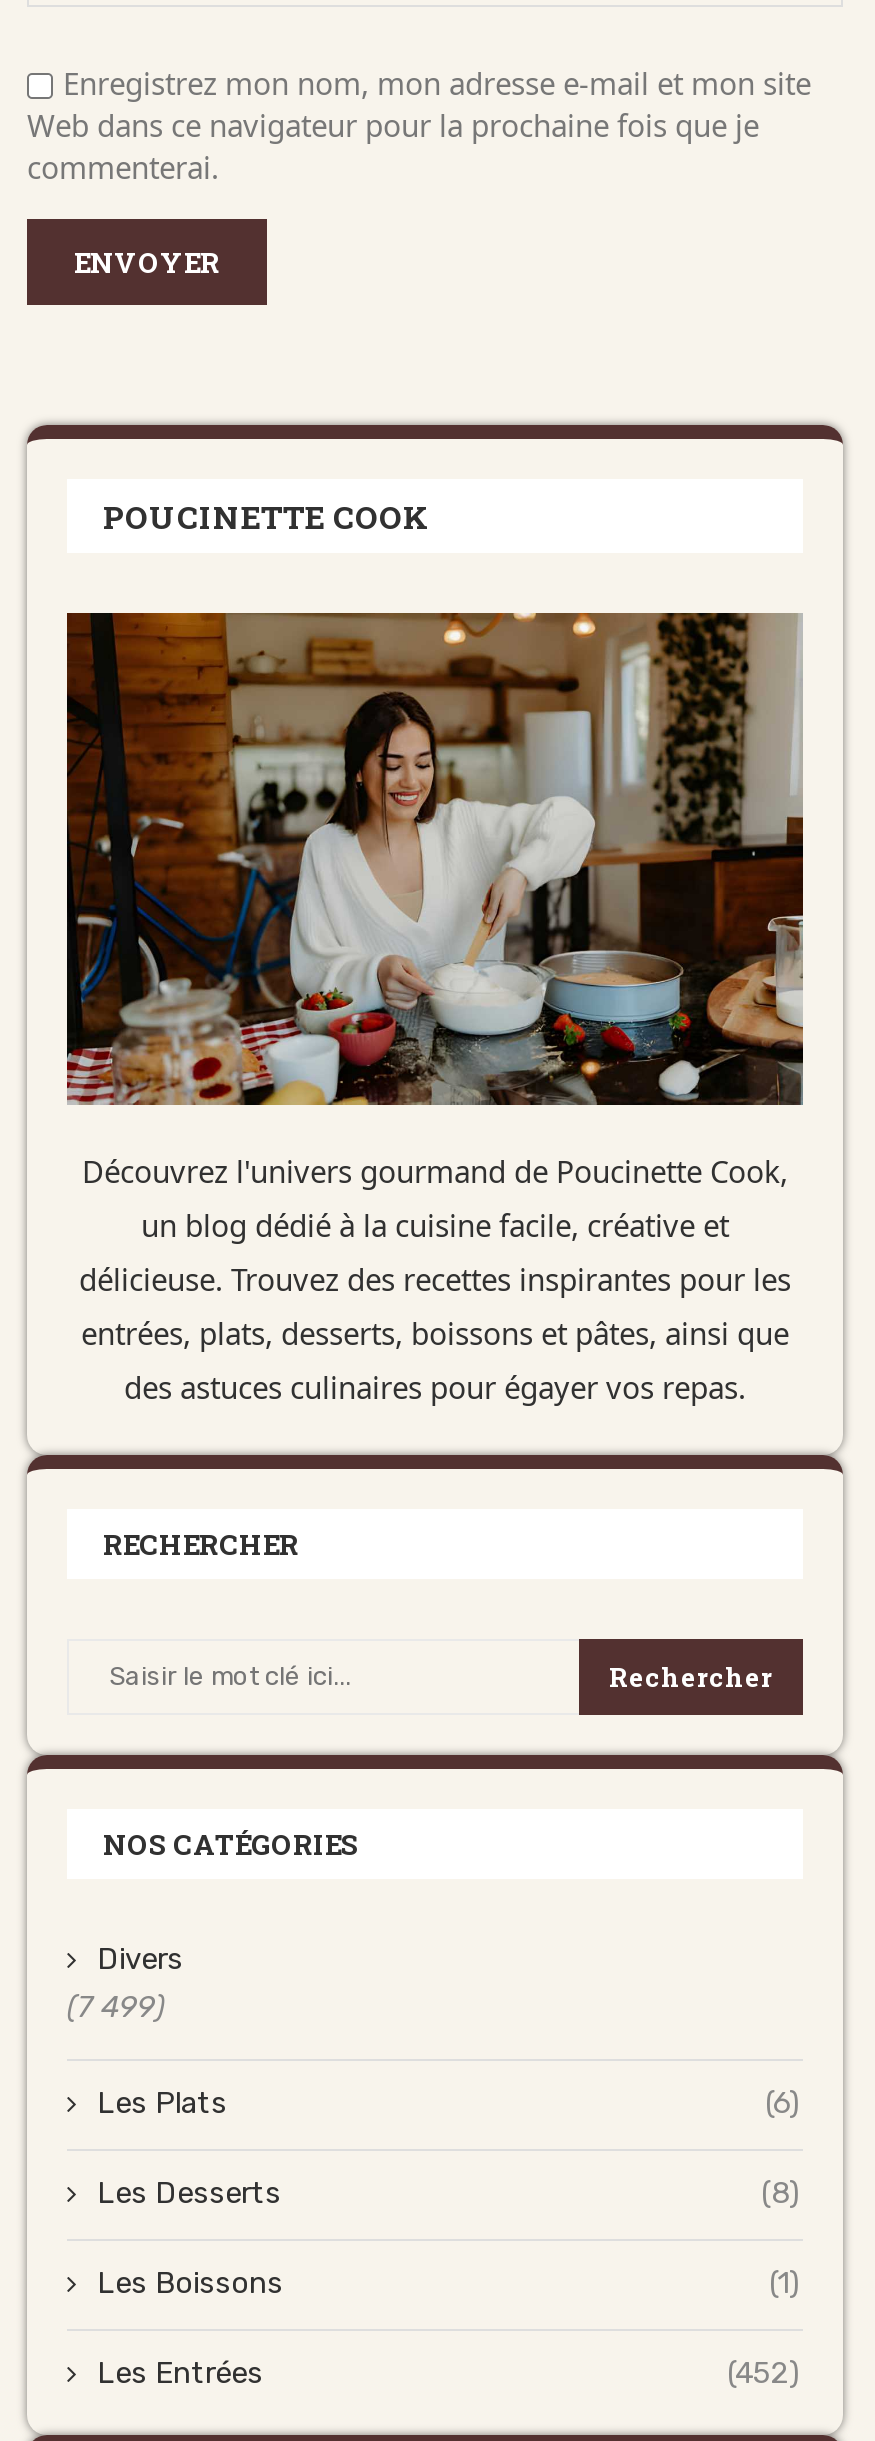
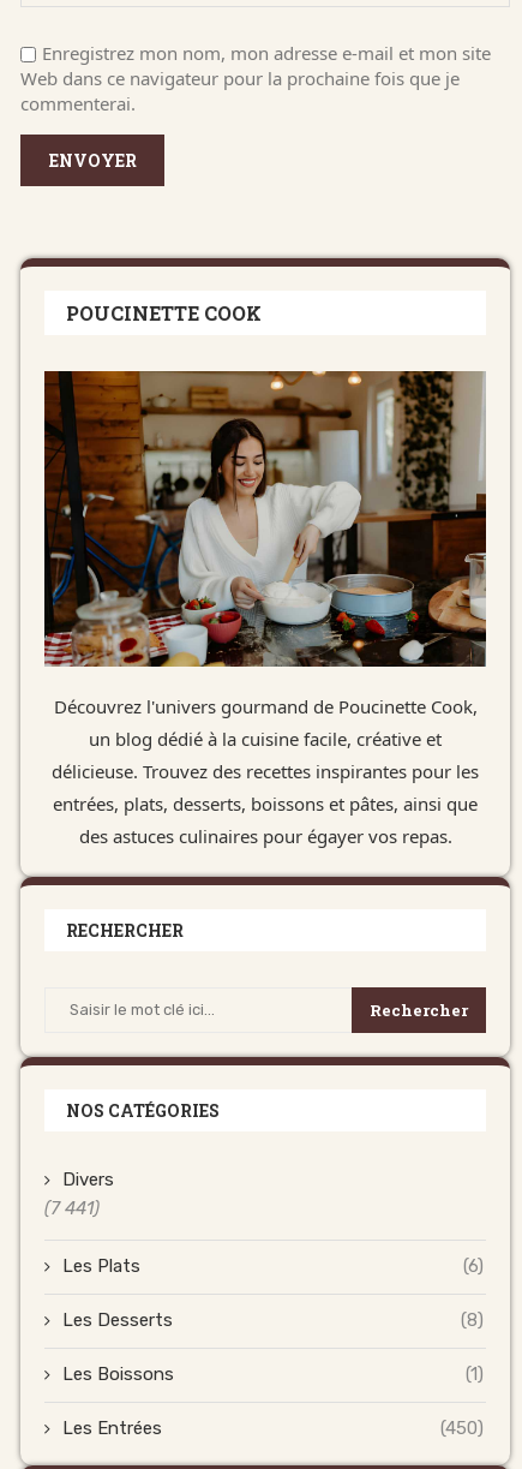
- (7 499)
+ (7 441)

- (452)
+ (450)
